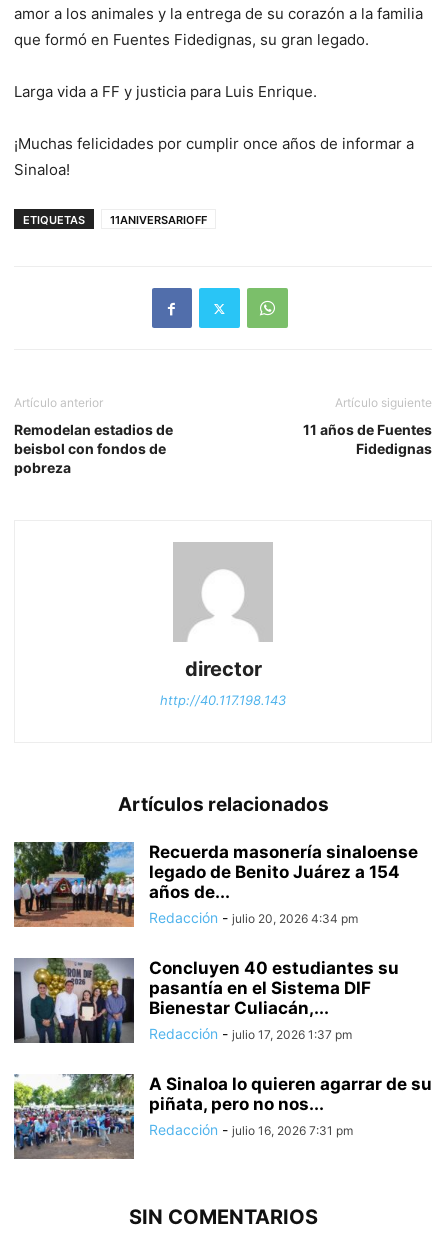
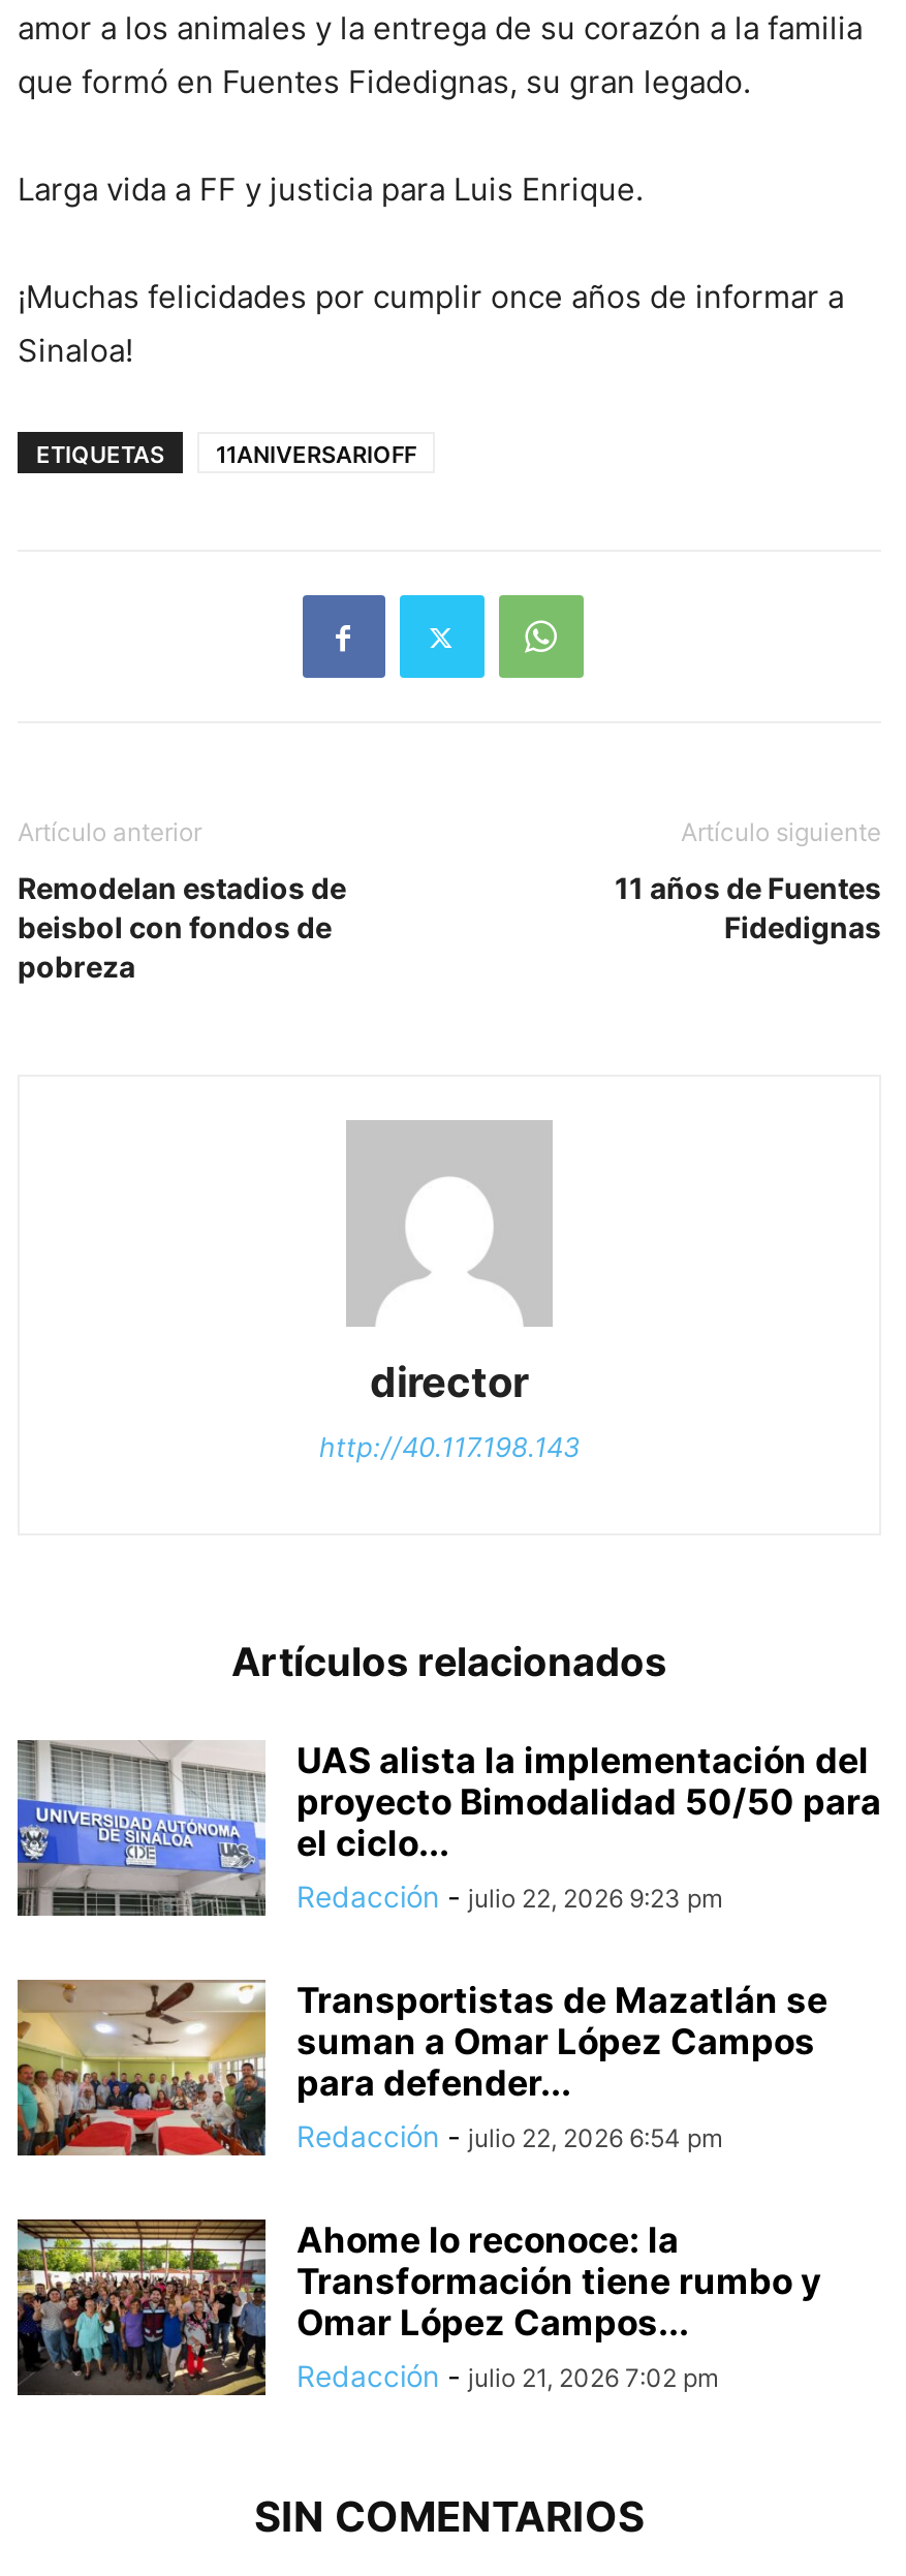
- [image]
- Recuerda masonería sinaloense
- legado de Benito Juárez a 154
- años de...
- Redacción - julio 20, 2026 4:34 pm
+ [image]
+ UAS alista la implementación del
+ proyecto Bimodalidad 50/50 para
+ el ciclo...
+ Redacción - julio 22, 2026 9:23 pm

- [image]
- Concluyen 40 estudiantes su
- pasantía en el Sistema DIF
- Bienestar Culiacán,...
- Redacción - julio 17, 2026 1:37 pm
+ [image]
+ Transportistas de Mazatlán se
+ suman a Omar López Campos
+ para defender...
+ Redacción - julio 22, 2026 6:54 pm

- [image]
- A Sinaloa lo quieren agarrar de su
- piñata, pero no nos...
- Redacción - julio 16, 2026 7:31 pm
+ [image]
+ Ahome lo reconoce: la
+ Transformación tiene rumbo y
+ Omar López Campos...
+ Redacción - julio 21, 2026 7:02 pm
